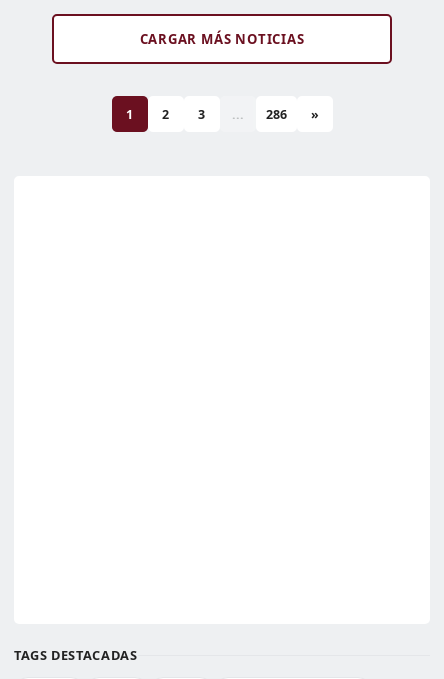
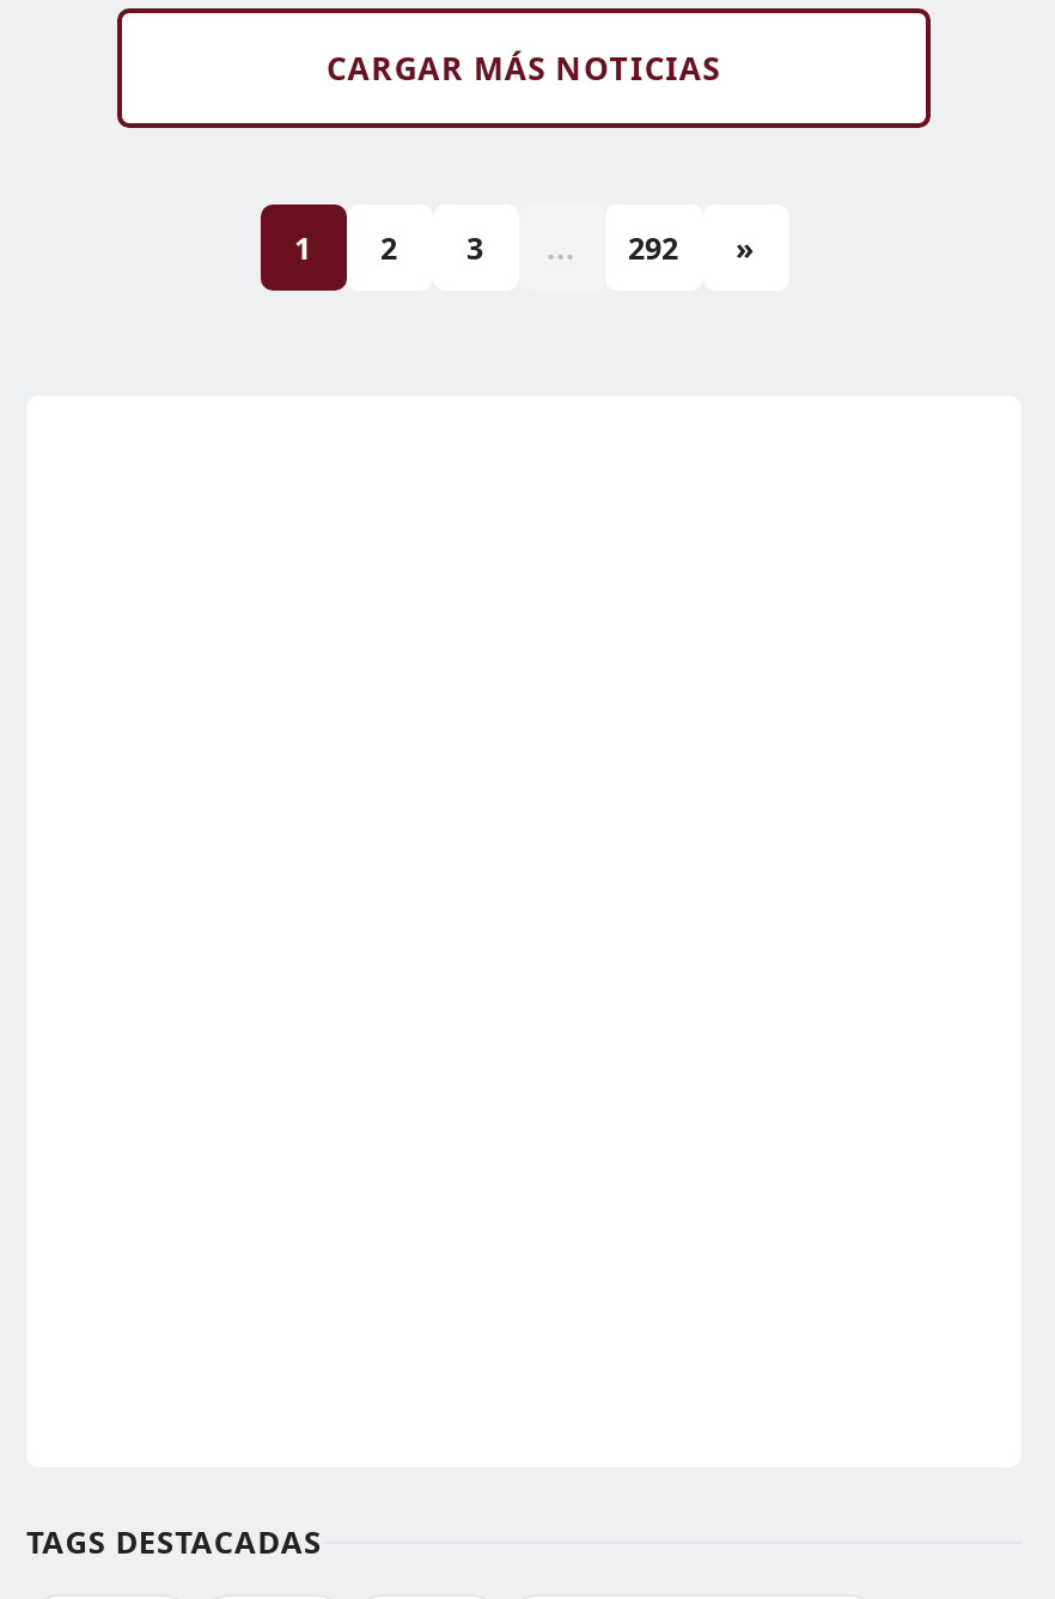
- 286
+ 292
